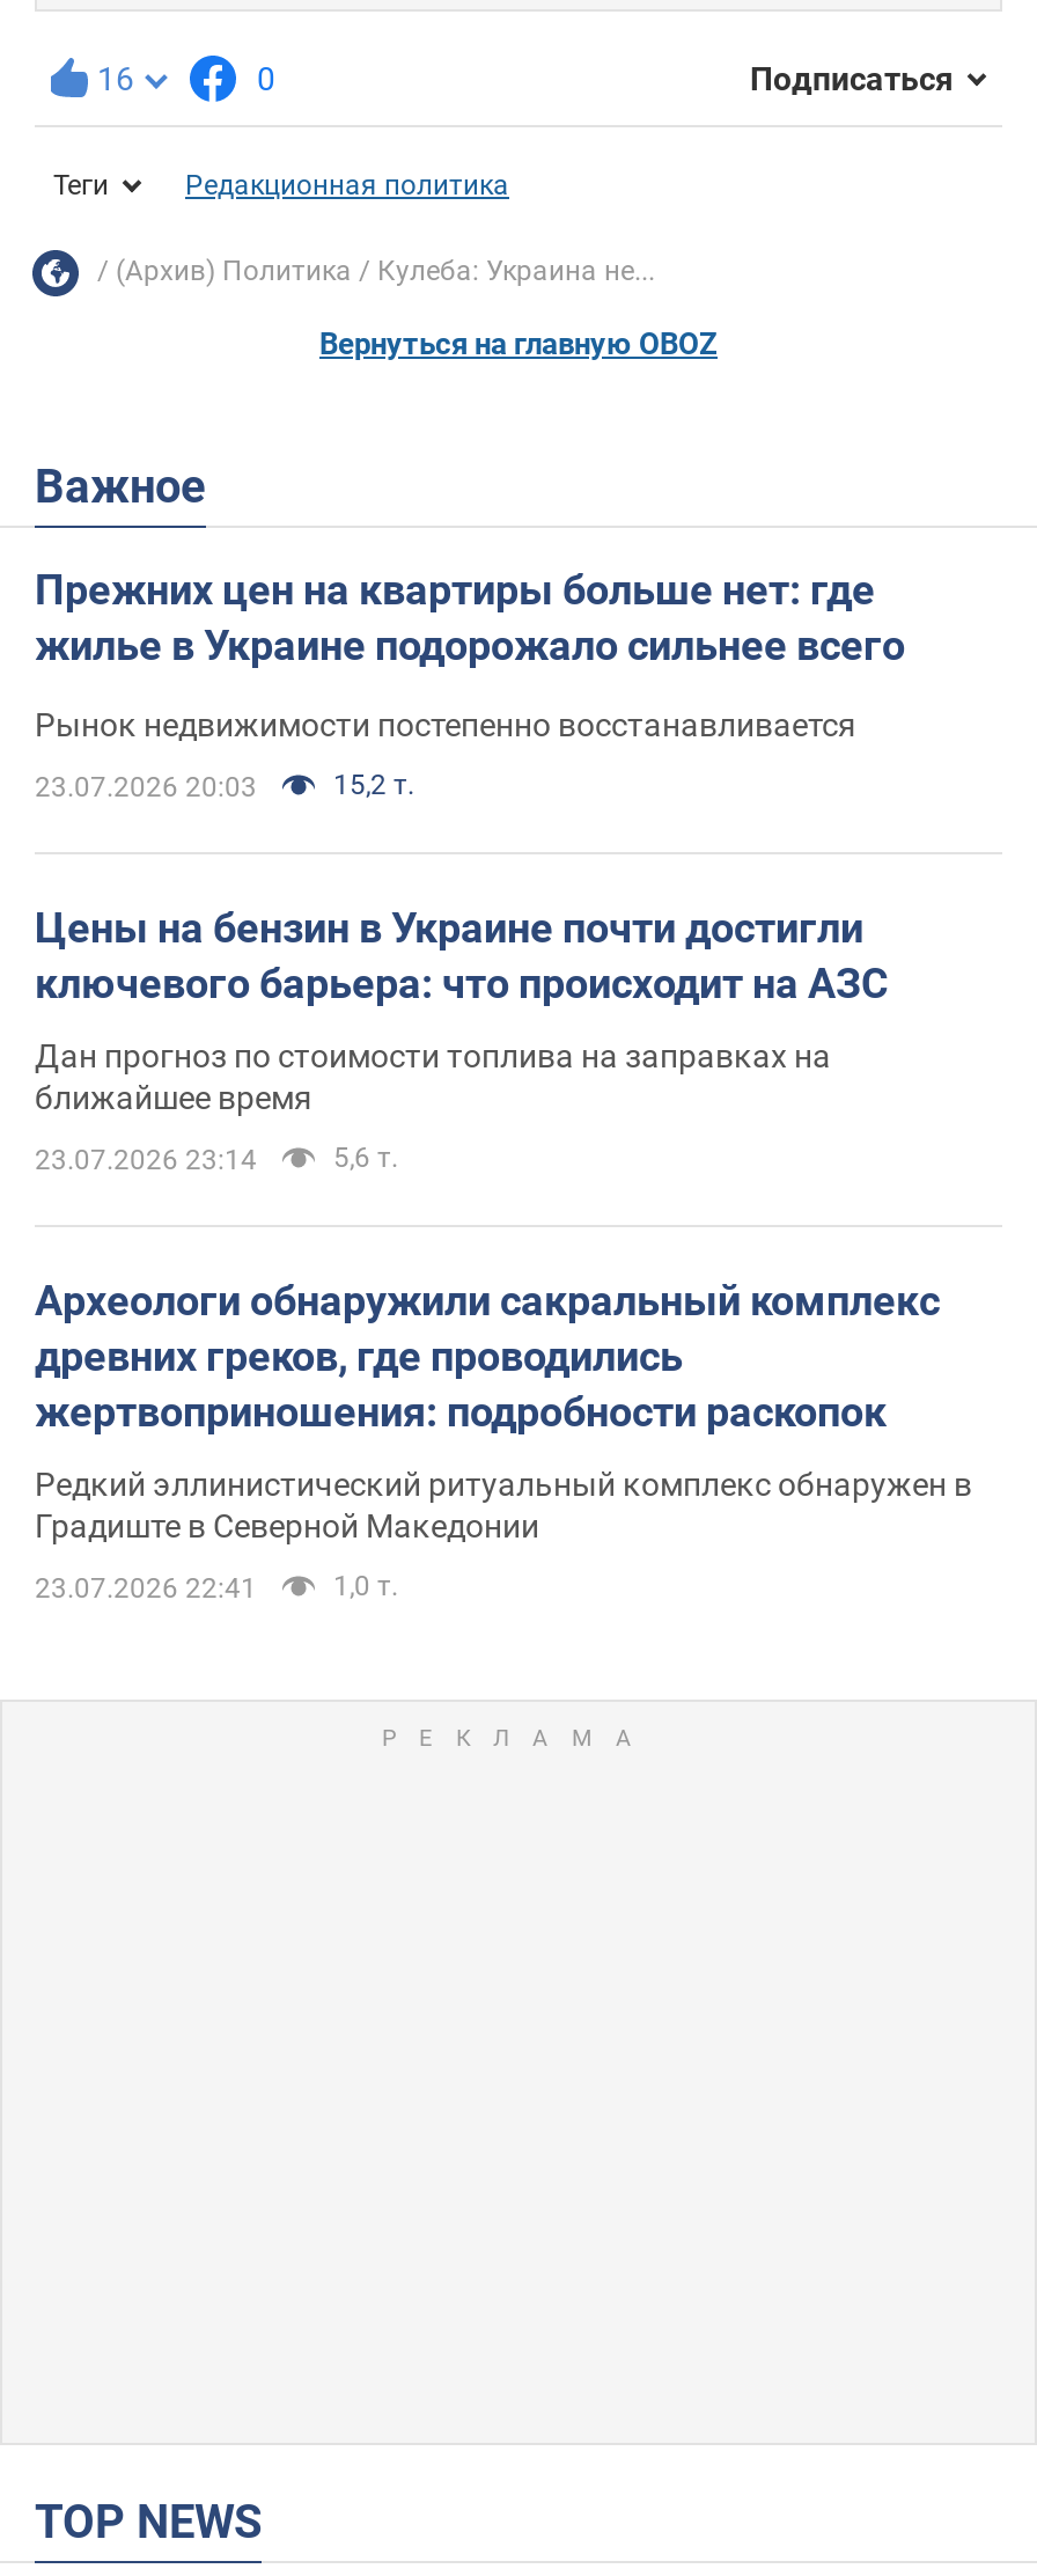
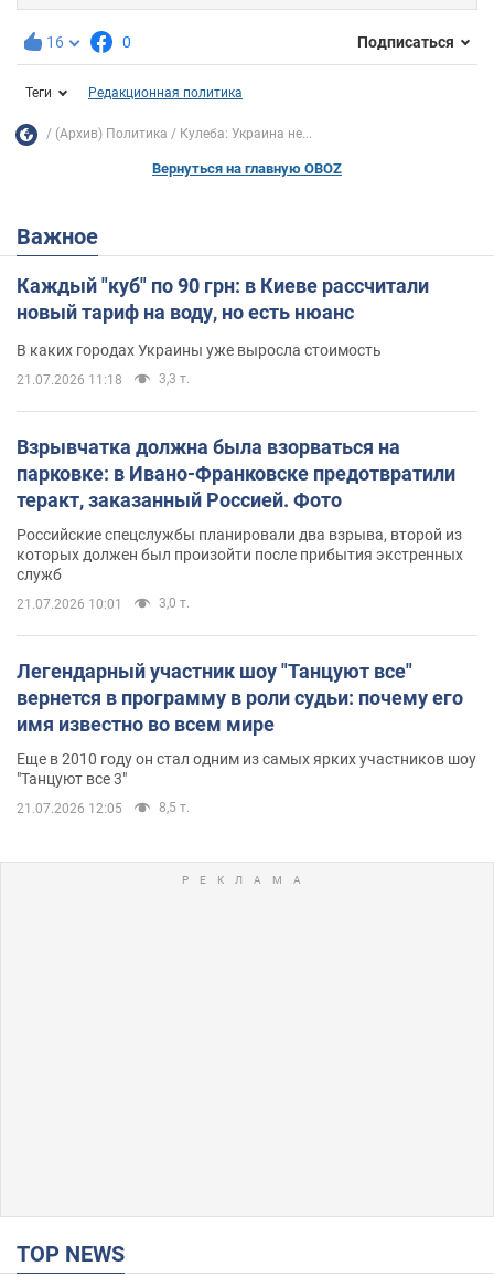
- Прежних цен на квартиры больше нет: где
- жилье в Украине подорожало сильнее всего
+ Каждый "куб" по 90 грн: в Киеве рассчитали
+ новый тариф на воду, но есть нюанс

- Рынок недвижимости постепенно восстанавливается
+ В каких городах Украины уже выросла стоимость

- 23.07.2026 20:03
- 15,2 т.
+ 21.07.2026 11:18
+ 3,3 т.

- Цены на бензин в Украине почти достигли
- ключевого барьера: что происходит на АЗС
+ Взрывчатка должна была взорваться на
+ парковке: в Ивано-Франковске предотвратили
+ теракт, заказанный Россией. Фото

- Дан прогноз по стоимости топлива на заправках на
- ближайшее время
+ Российские спецслужбы планировали два взрыва, второй из
+ которых должен был произойти после прибытия экстренных
+ служб

- 23.07.2026 23:14
- 5,6 т.
+ 21.07.2026 10:01
+ 3,0 т.

- Археологи обнаружили сакральный комплекс
- древних греков, где проводились
- жертвоприношения: подробности раскопок
+ Легендарный участник шоу "Танцуют все"
+ вернется в программу в роли судьи: почему его
+ имя известно во всем мире

- Редкий эллинистический ритуальный комплекс обнаружен в
- Градиште в Северной Македонии
+ Еще в 2010 году он стал одним из самых ярких участников шоу
+ "Танцуют все 3"

- 23.07.2026 22:41
- 1,0 т.
+ 21.07.2026 12:05
+ 8,5 т.
